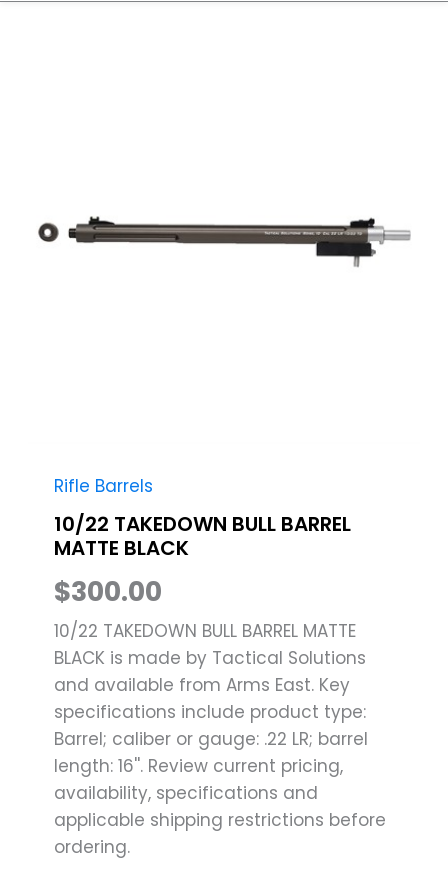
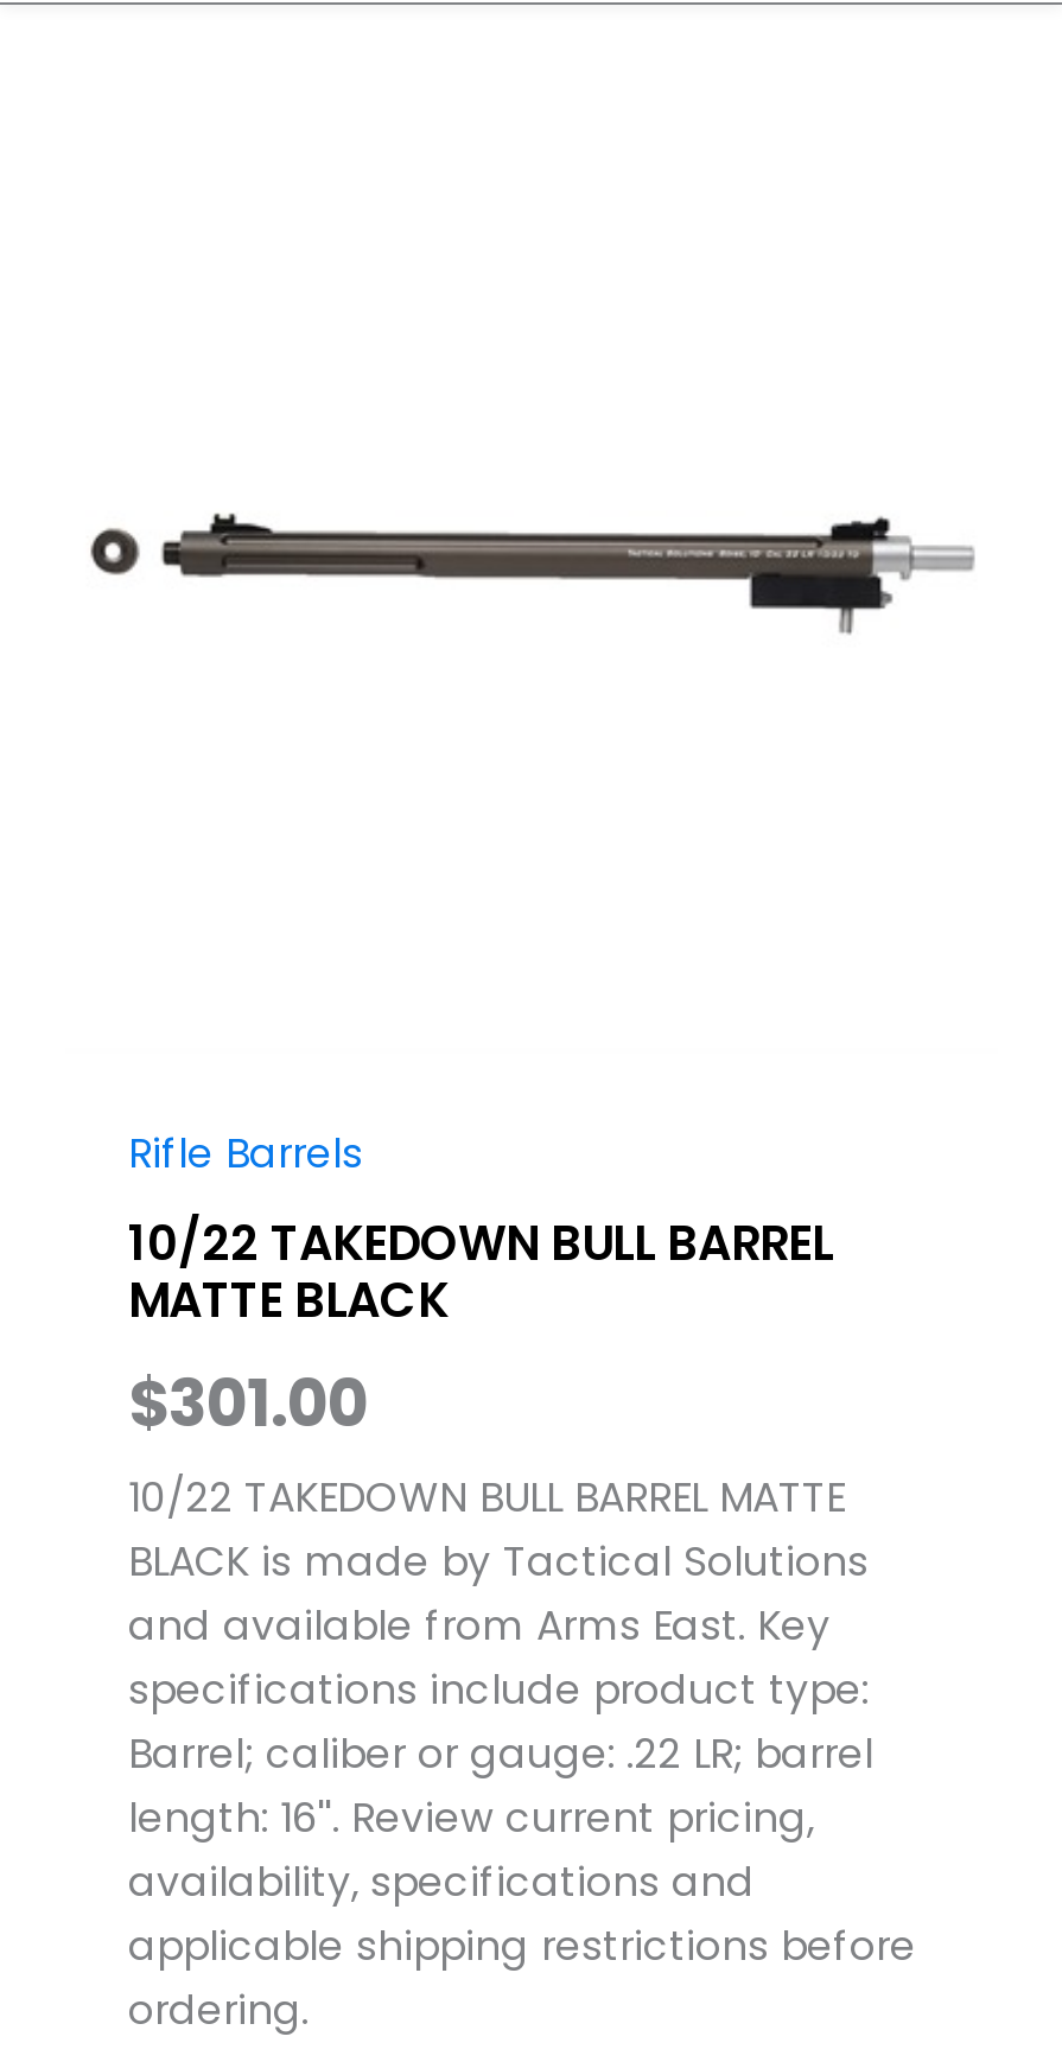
- $300.00
+ $301.00
